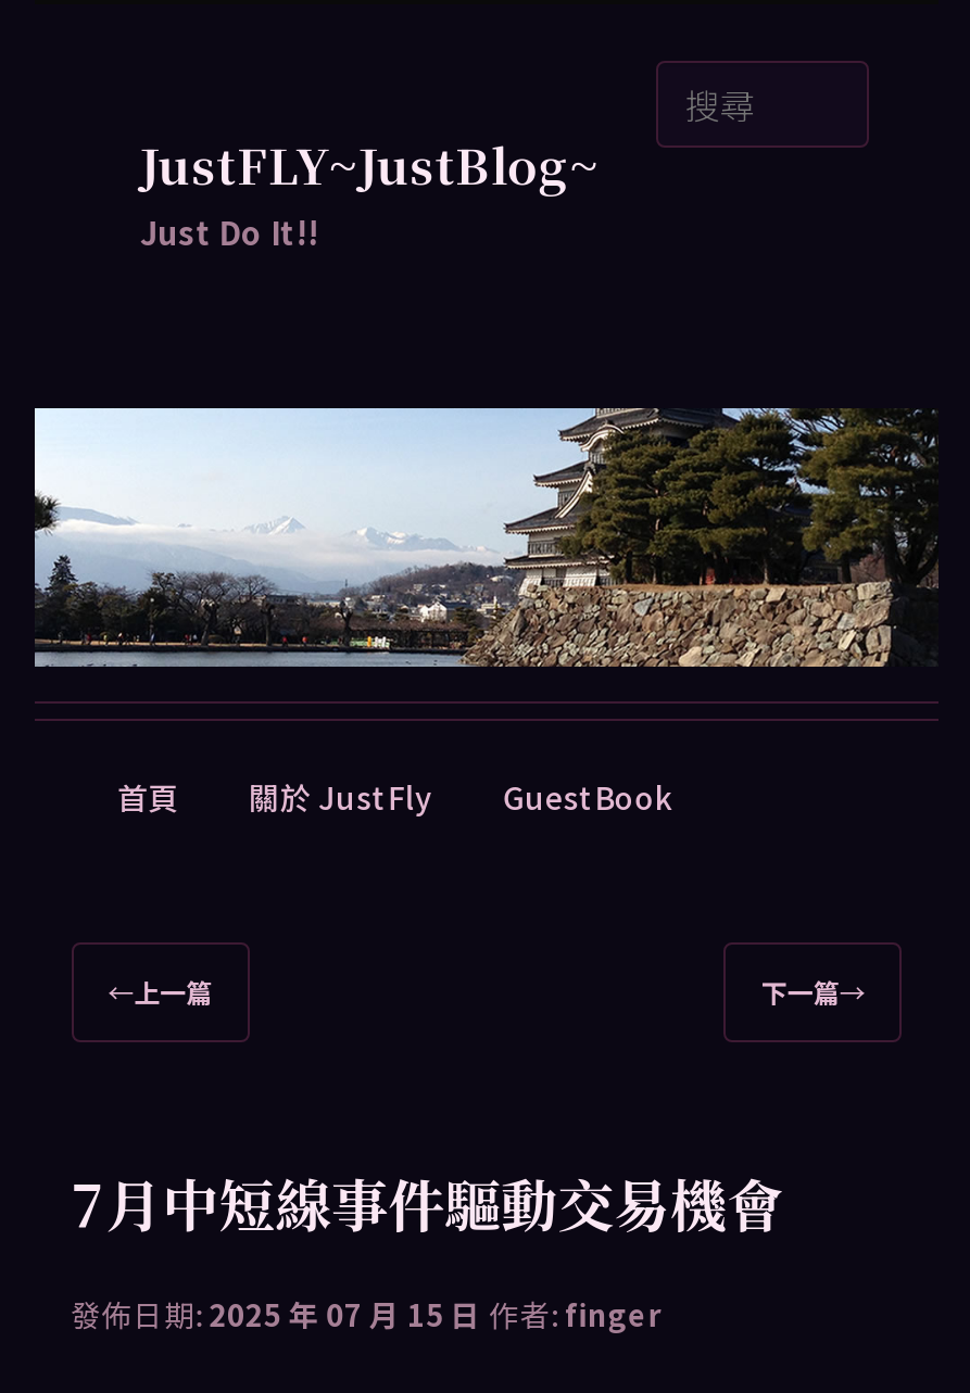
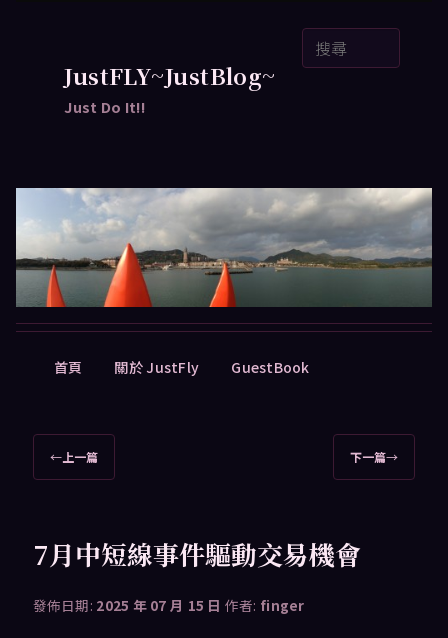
- [image]
+ [image]
